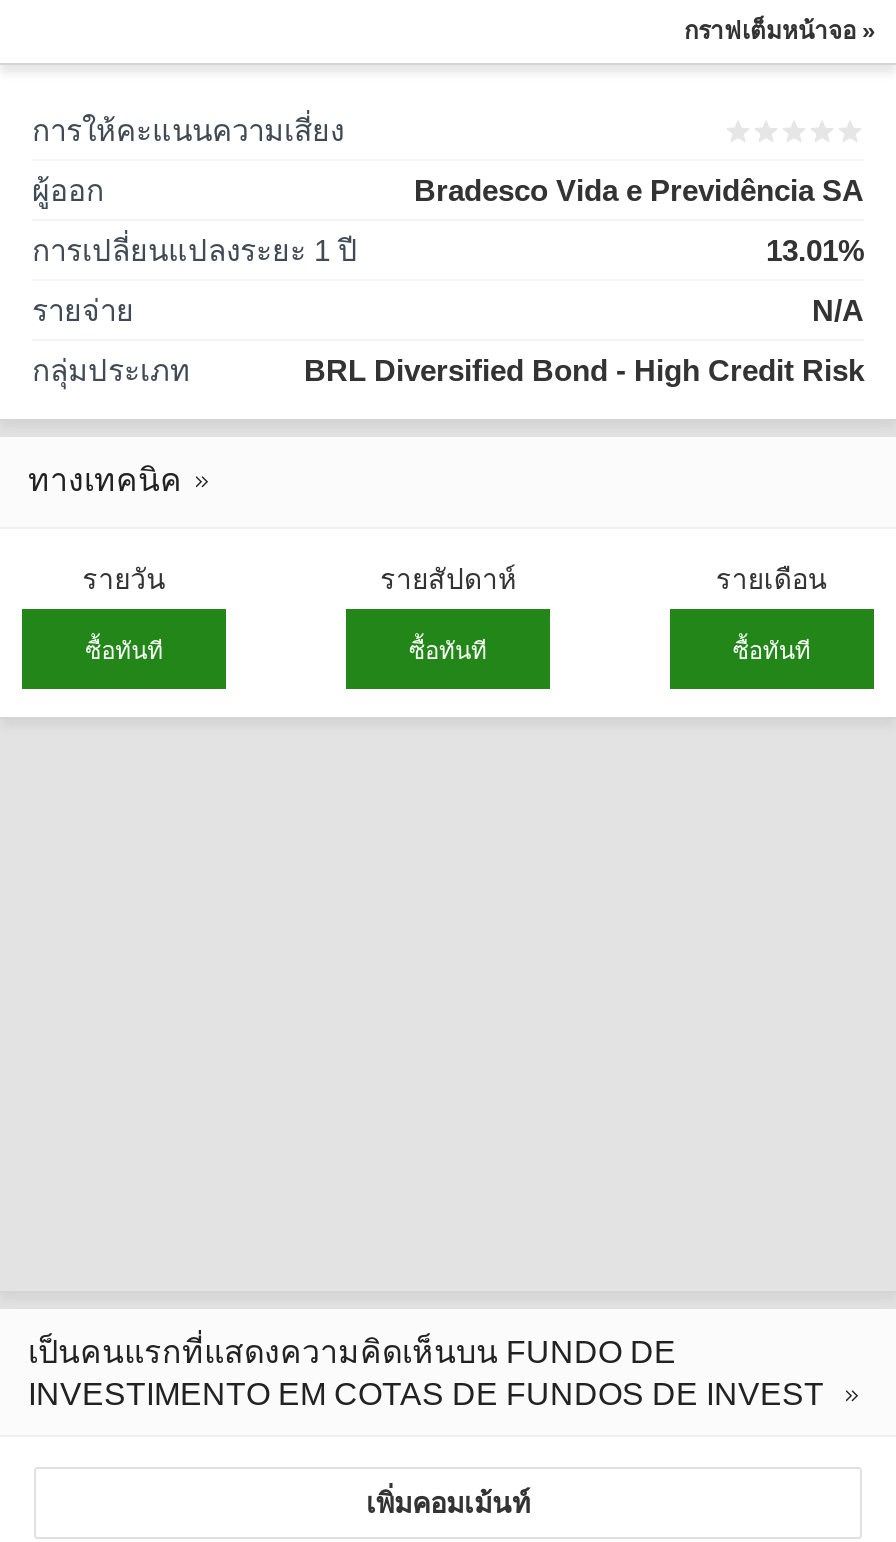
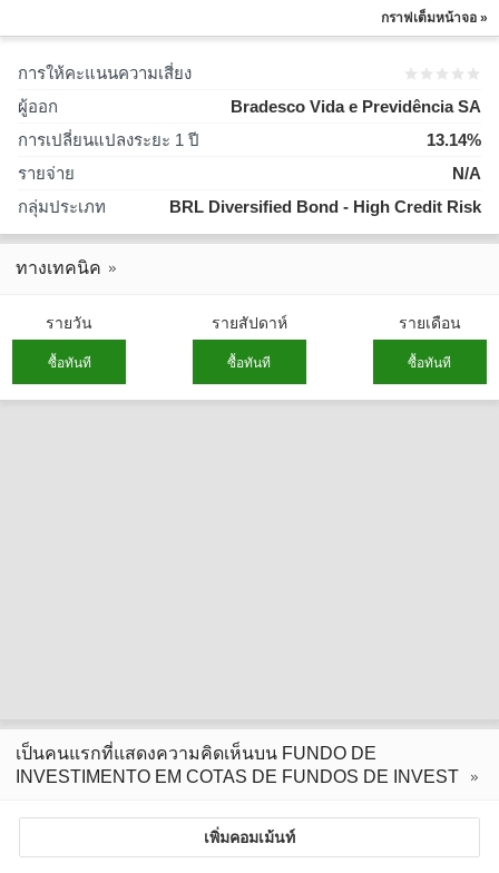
- 13.01%
+ 13.14%
